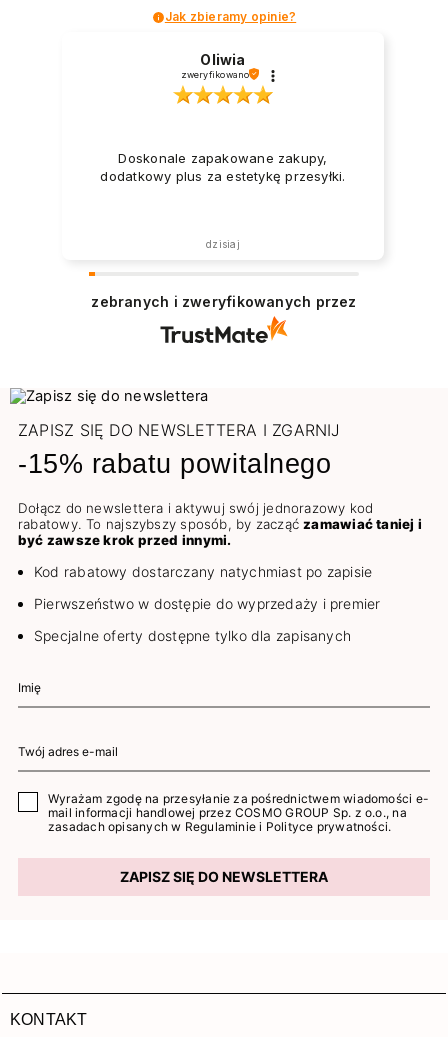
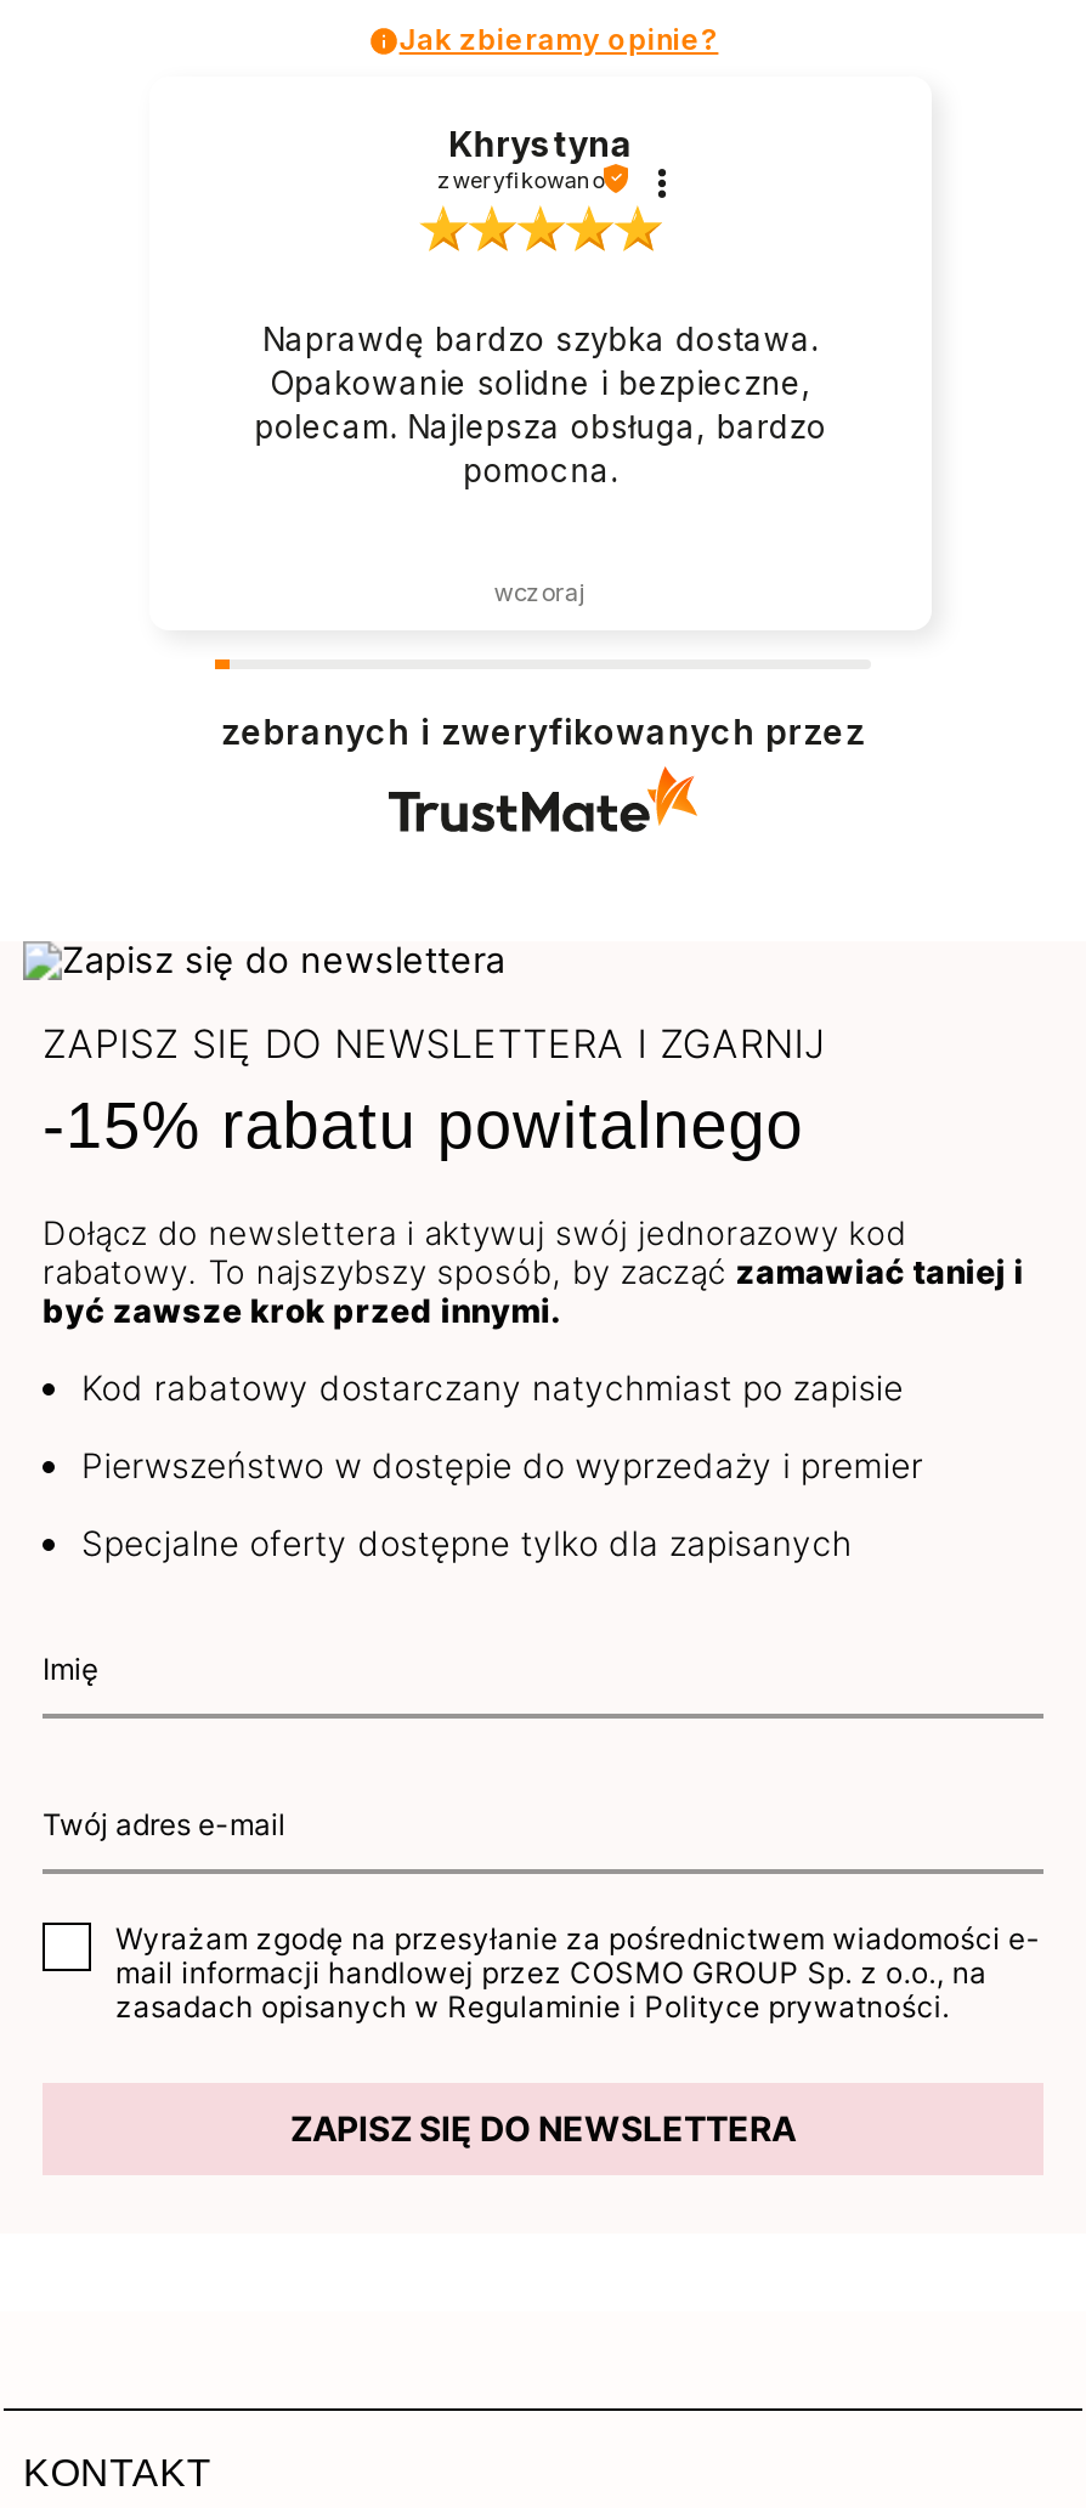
- Oliwia
+ Khrystyna

- Doskonale zapakowane zakupy,
- dodatkowy plus za estetykę przesyłki.
+ Naprawdę bardzo szybka dostawa.
+ Opakowanie solidne i bezpieczne,
+ polecam. Najlepsza obsługa, bardzo
+ pomocna.

- dzisiaj
+ wczoraj
